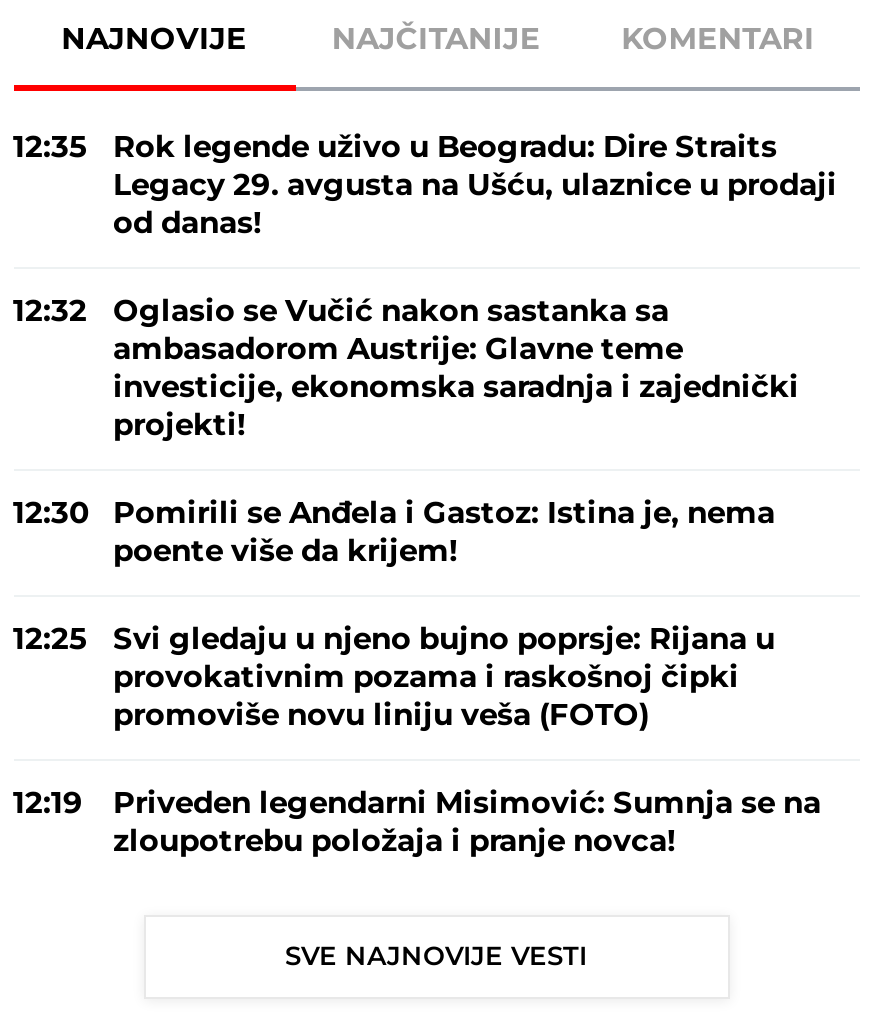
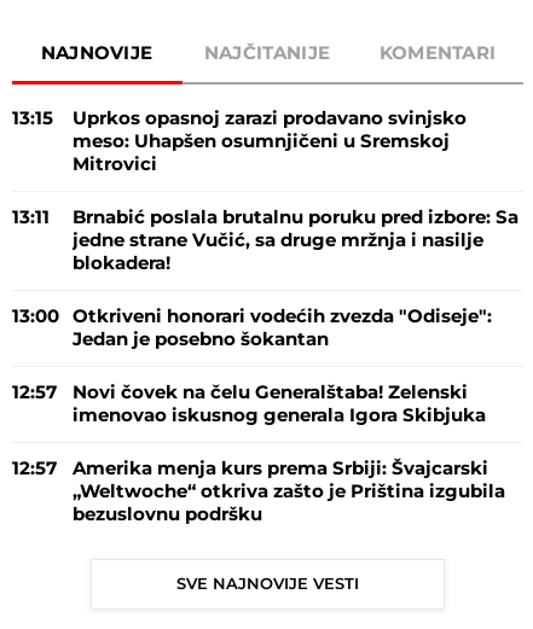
- 12:35
+ 13:15

- Rok legende uživo u Beogradu: Dire Straits
- Legacy 29. avgusta na Ušću, ulaznice u prodaji
- od danas!
+ Uprkos opasnoj zarazi prodavano svinjsko
+ meso: Uhapšen osumnjičeni u Sremskoj
+ Mitrovici

- 12:32
+ 13:11

- Oglasio se Vučić nakon sastanka sa
- ambasadorom Austrije: Glavne teme
- investicije, ekonomska saradnja i zajednički
- projekti!
+ Brnabić poslala brutalnu poruku pred izbore: Sa
+ jedne strane Vučić, sa druge mržnja i nasilje
+ blokadera!

- 12:30
+ 13:00

- Pomirili se Anđela i Gastoz: Istina je, nema
- poente više da krijem!
+ Otkriveni honorari vodećih zvezda "Odiseje":
+ Jedan je posebno šokantan

- 12:25
+ 12:57

- Svi gledaju u njeno bujno poprsje: Rijana u
- provokativnim pozama i raskošnoj čipki
- promoviše novu liniju veša (FOTO)
+ Novi čovek na čelu Generalštaba! Zelenski
+ imenovao iskusnog generala Igora Skibjuka

- 12:19
+ 12:57

- Priveden legendarni Misimović: Sumnja se na
- zloupotrebu položaja i pranje novca!
+ Amerika menja kurs prema Srbiji: Švajcarski
+ „Weltwoche“ otkriva zašto je Priština izgubila
+ bezuslovnu podršku
